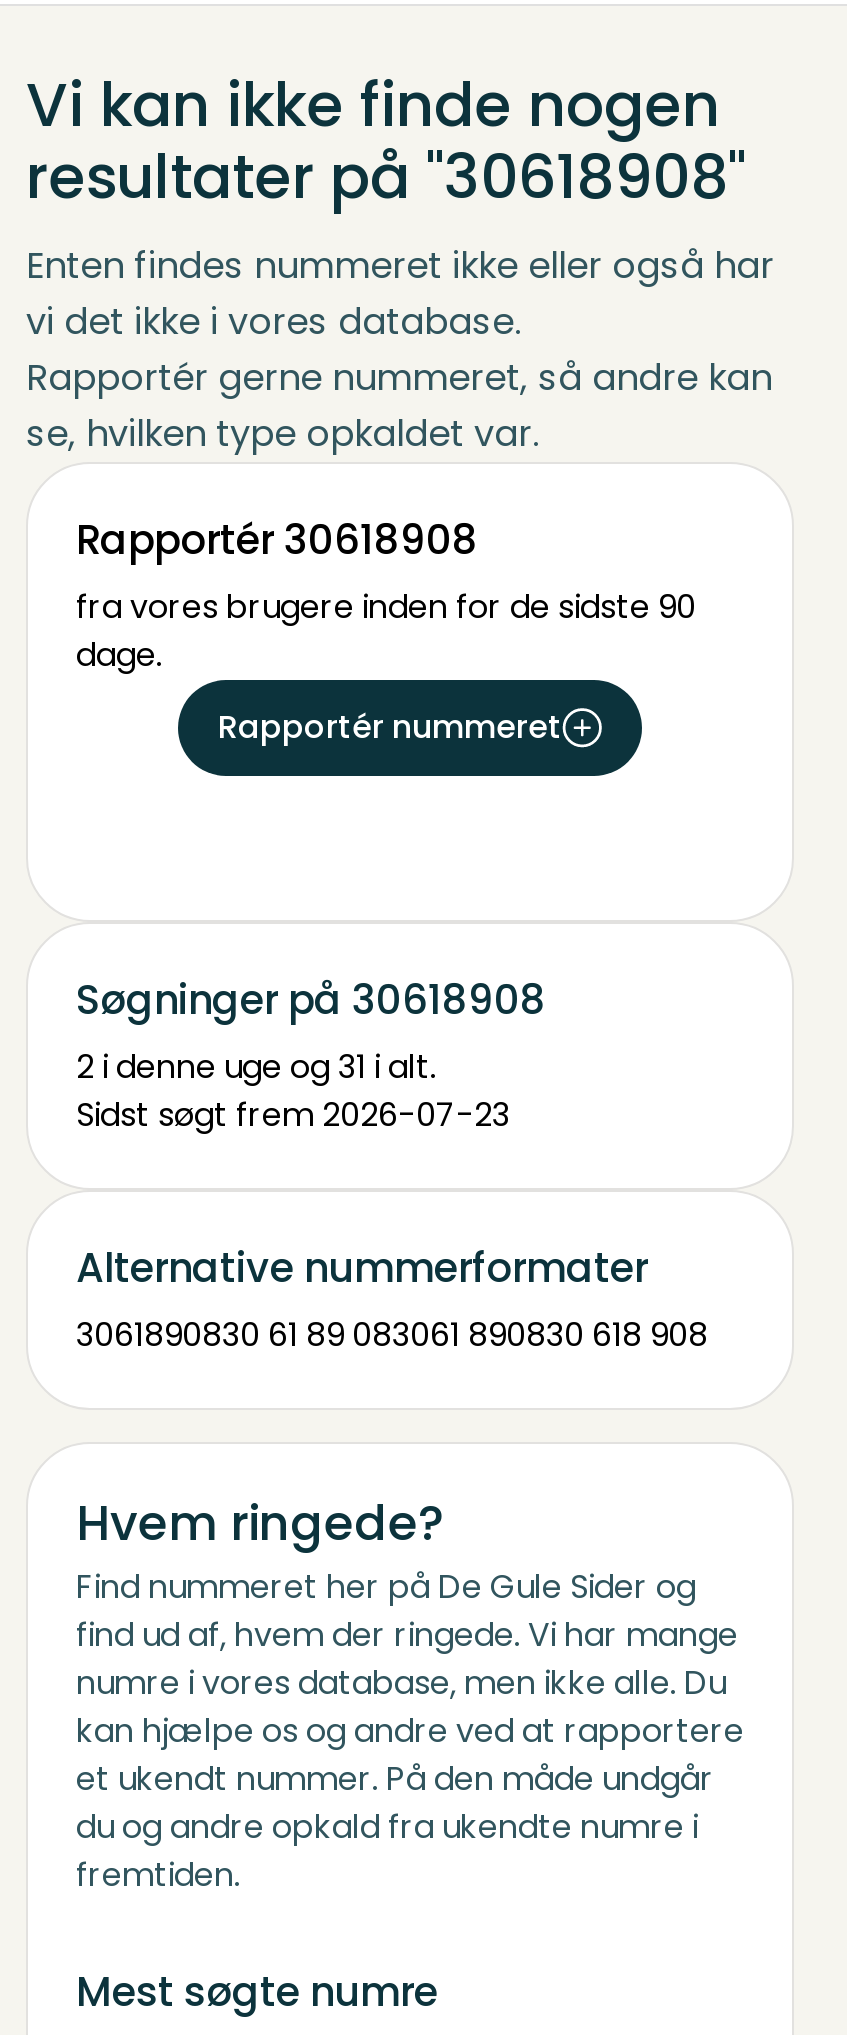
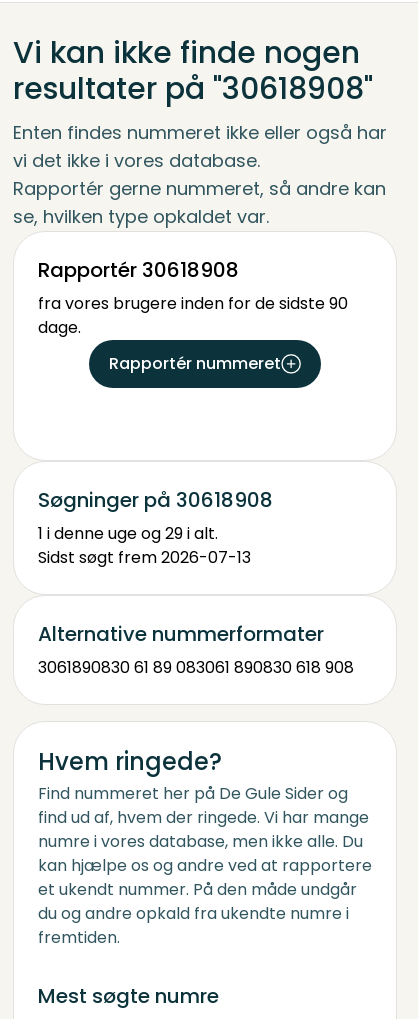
- 2 i denne uge og 31 i alt.
+ 1 i denne uge og 29 i alt.

- Sidst søgt frem 2026-07-23
+ Sidst søgt frem 2026-07-13
